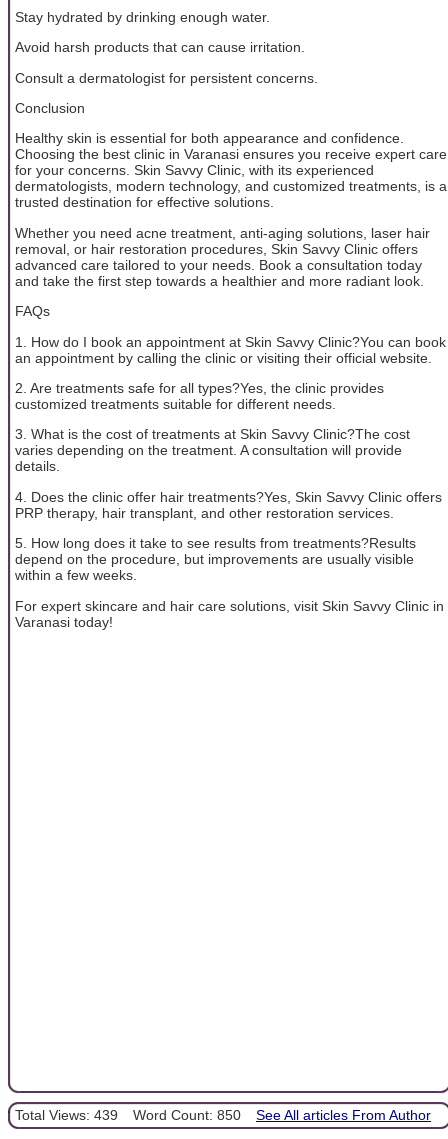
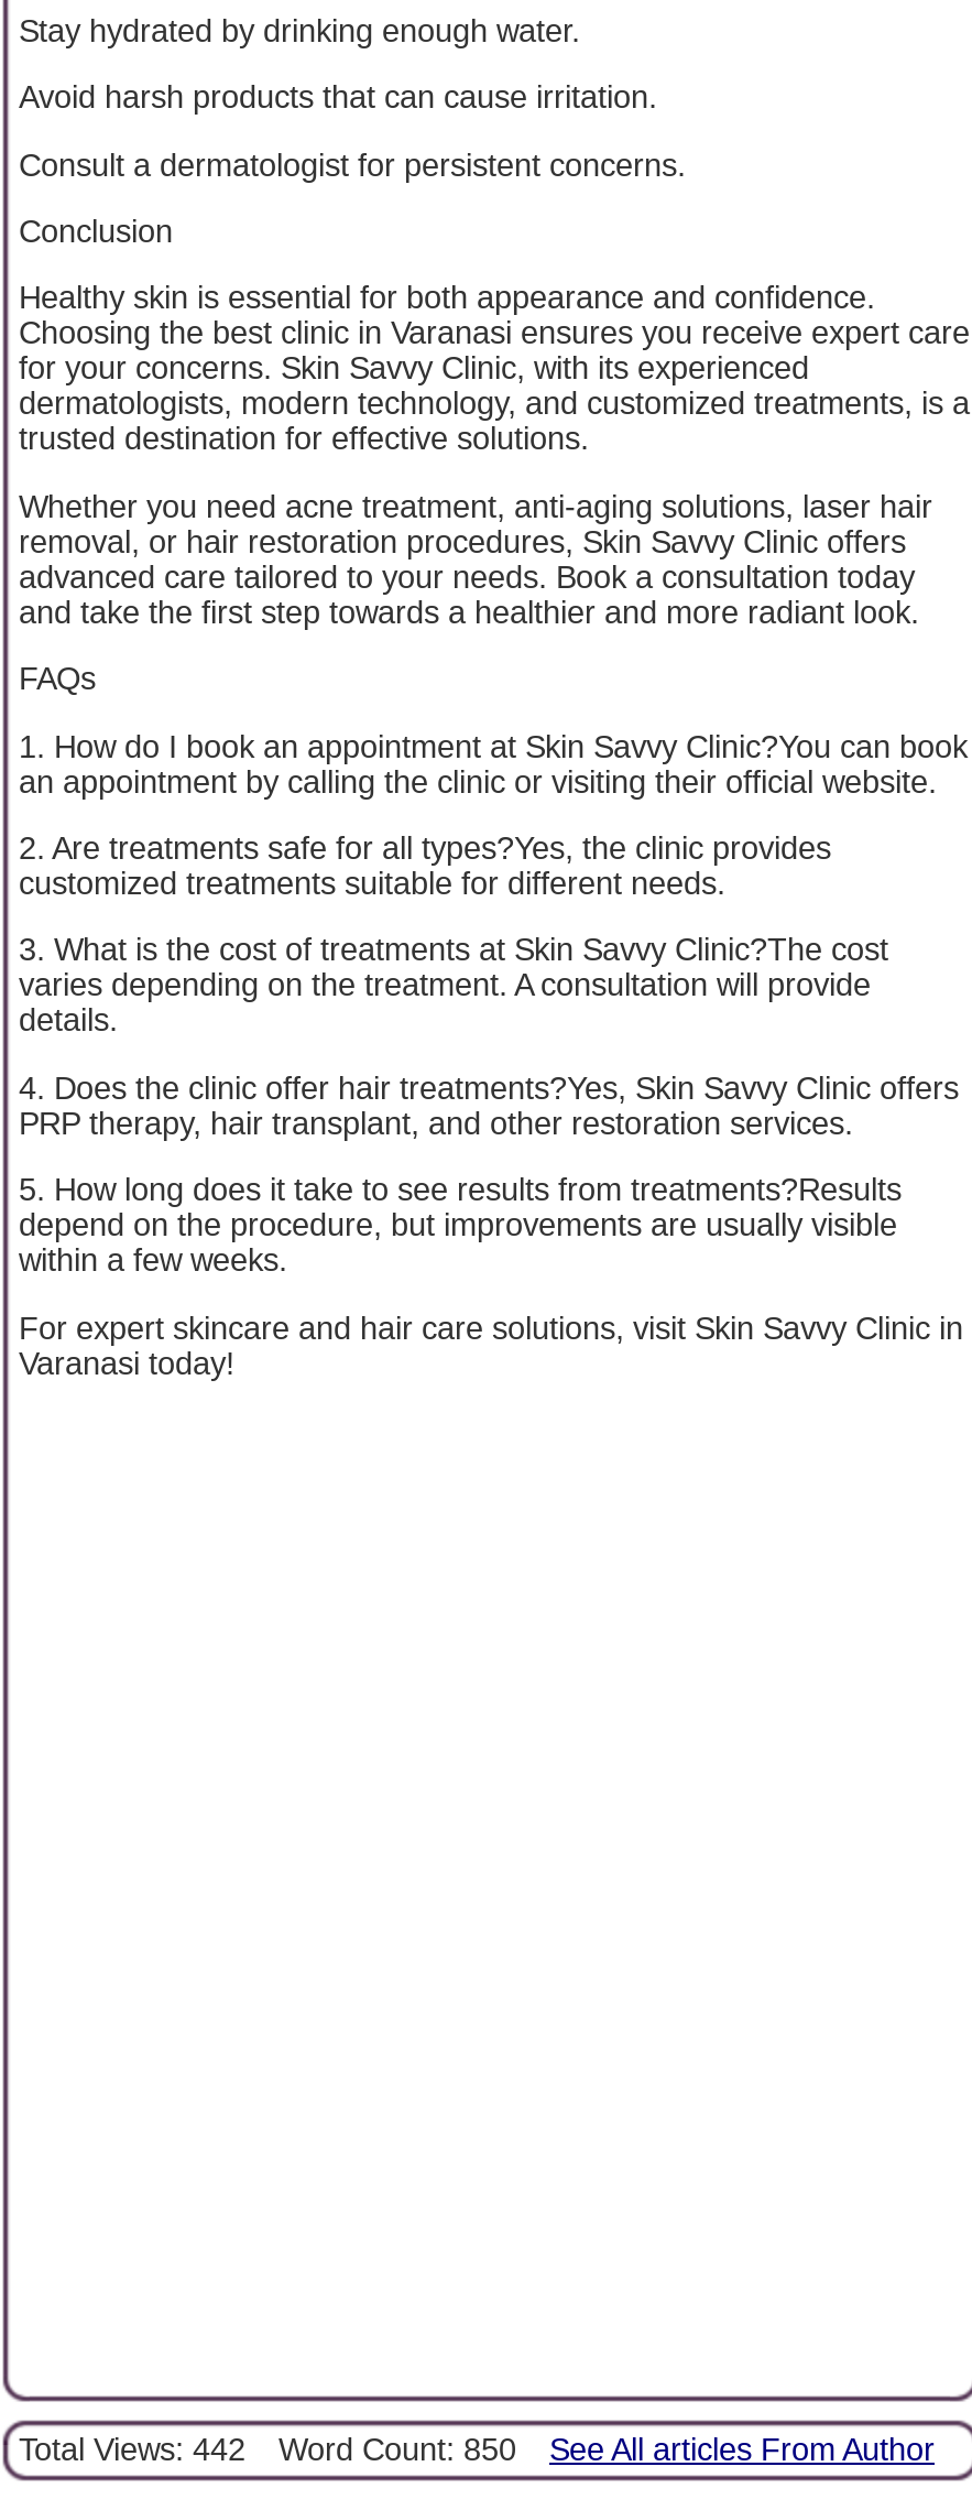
- Total Views: 439 Word Count: 850 See All articles From Author
+ Total Views: 442 Word Count: 850 See All articles From Author
